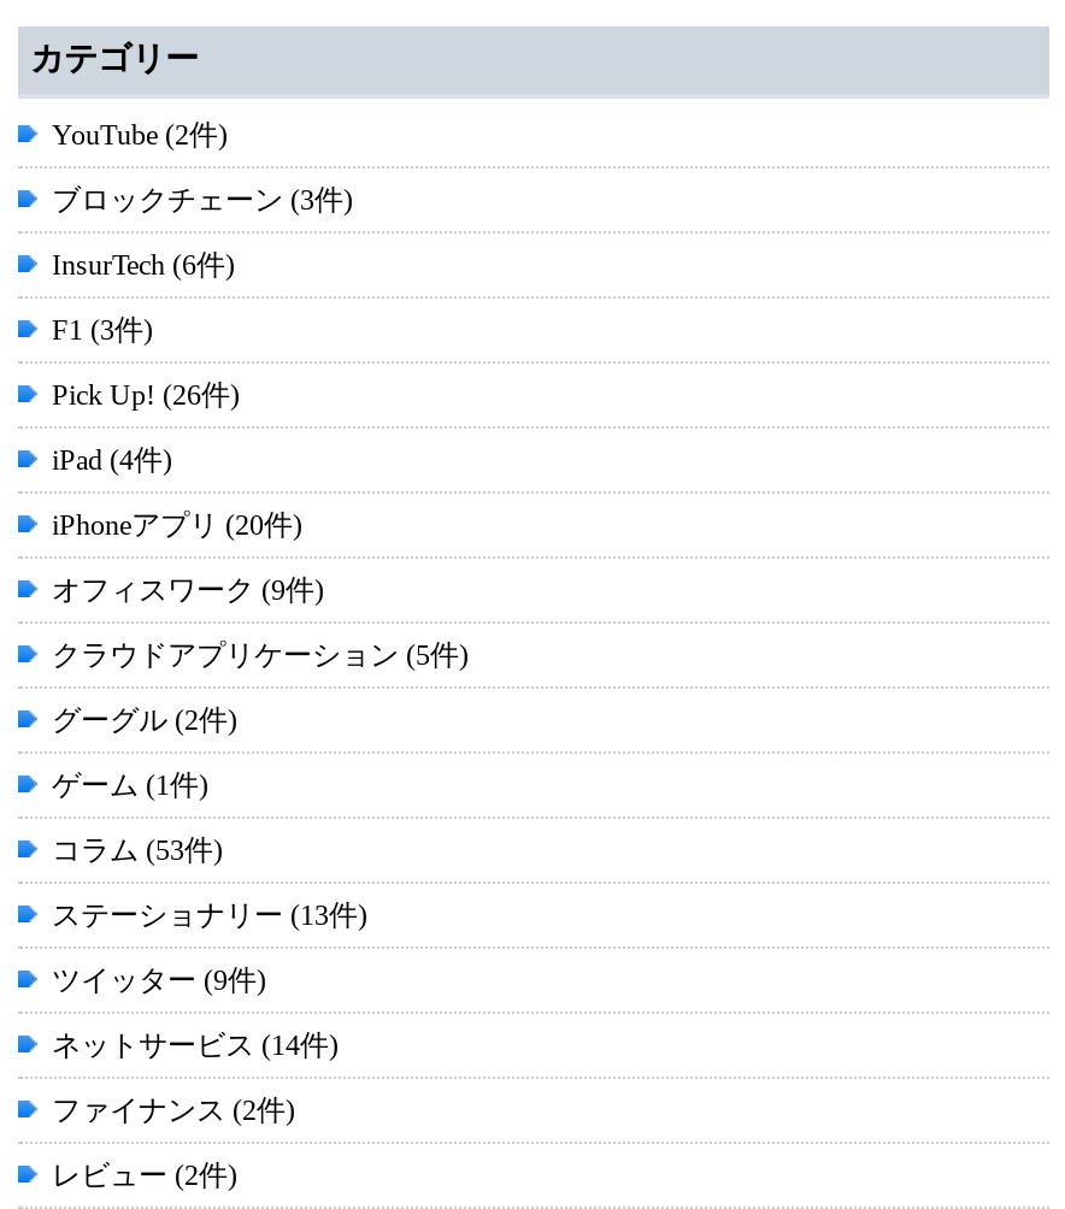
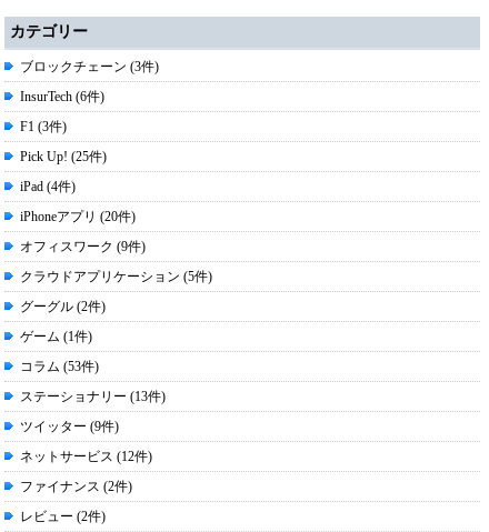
- YouTube (2件)

- Pick Up! (26件)
+ Pick Up! (25件)

- ネットサービス (14件)
+ ネットサービス (12件)
